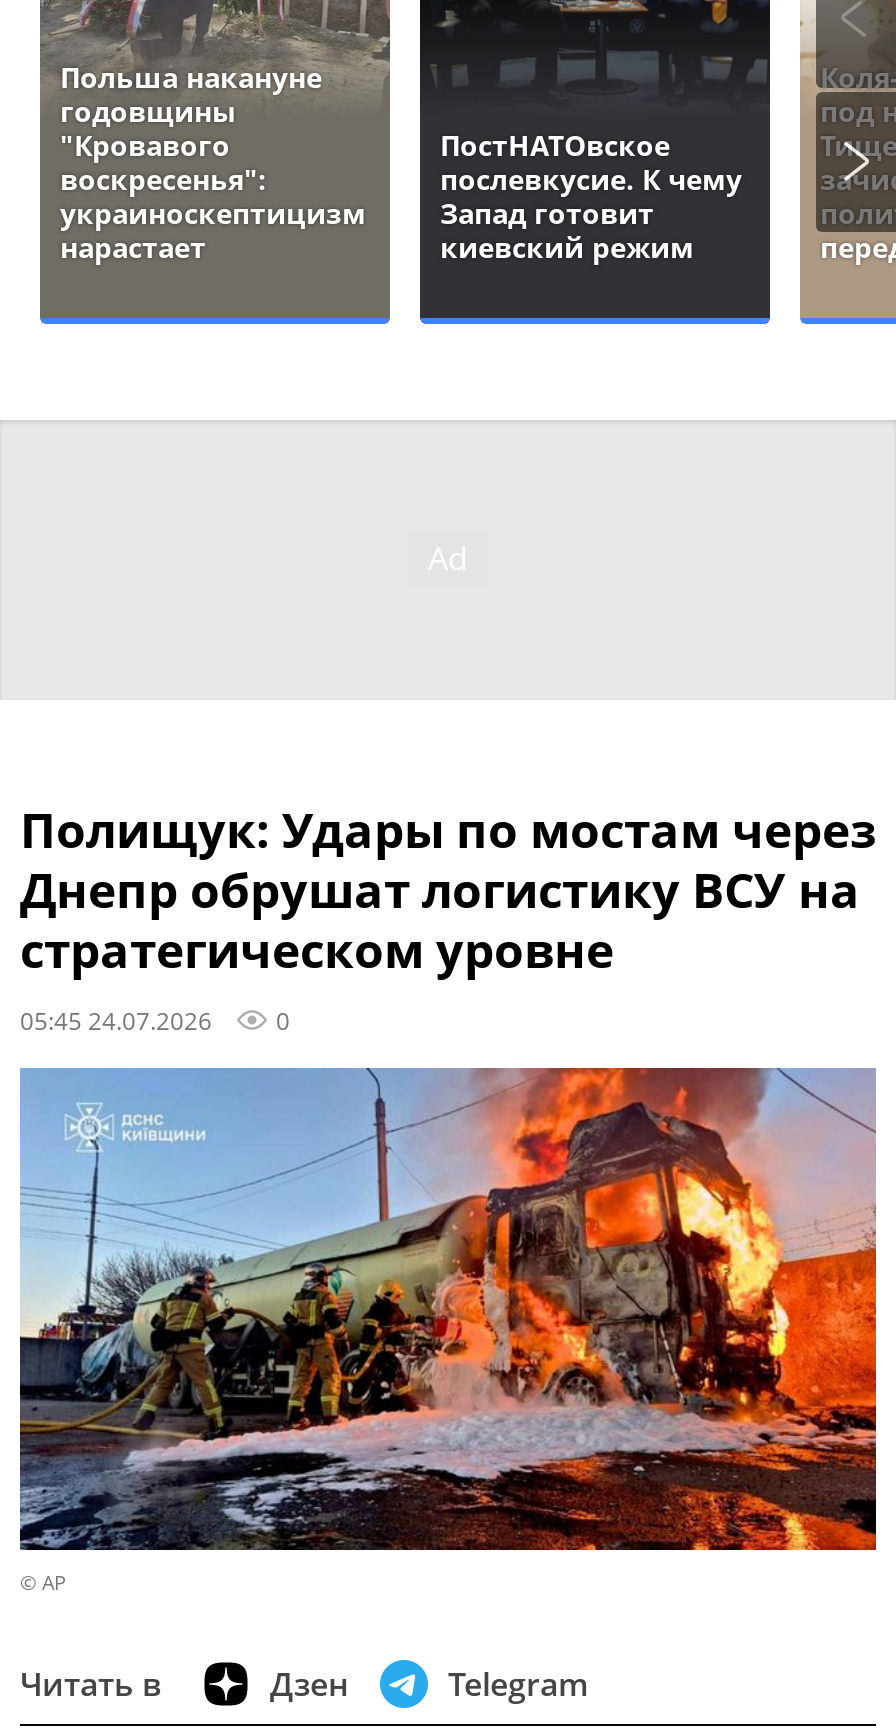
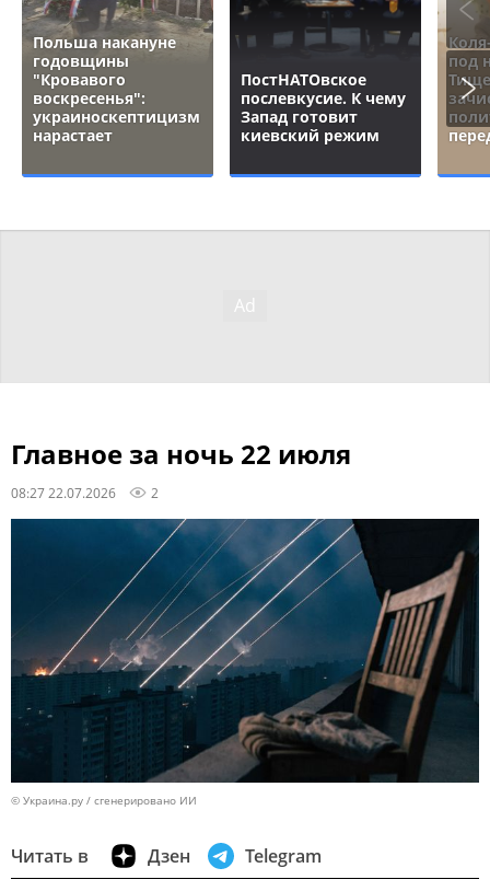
- Полищук: Удары по мостам через
- Днепр обрушат логистику ВСУ на
- стратегическом уровне
- 05:45 24.07.2026
- 0
+ Главное за ночь 22 июля
+ 08:27 22.07.2026
+ 2

- [image]
- © AP
+ [image]
+ © Украина.ру / сгенерировано ИИ
